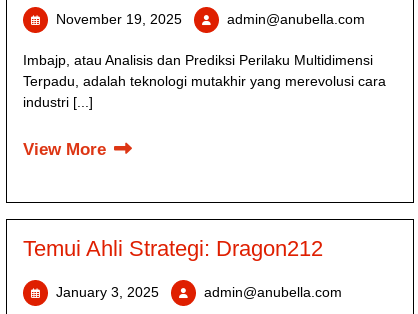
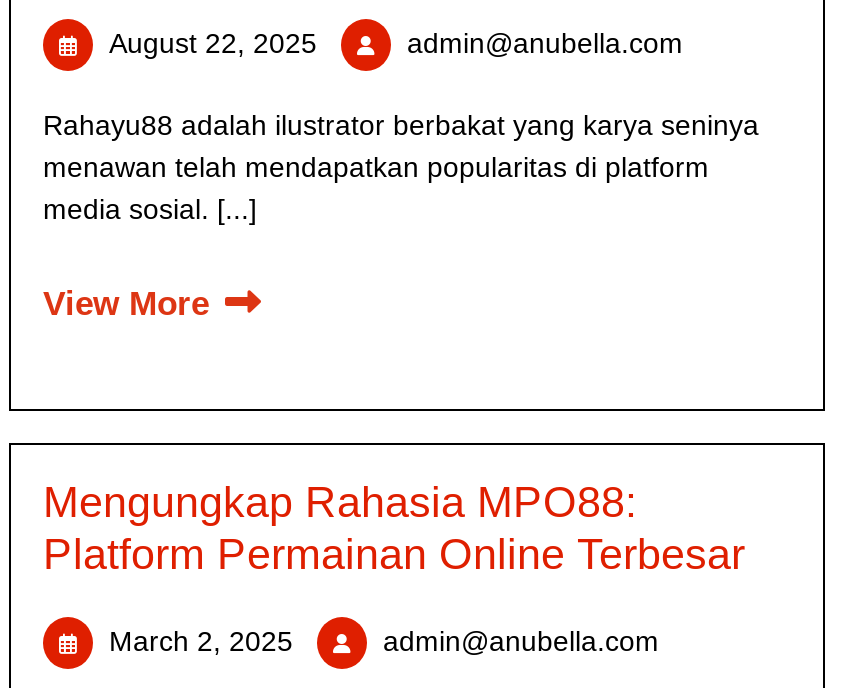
- November 19, 2025
+ August 22, 2025

- Imbajp, atau Analisis dan Prediksi Perilaku Multidimensi
- Terpadu, adalah teknologi mutakhir yang merevolusi cara
- industri [...]
+ Rahayu88 adalah ilustrator berbakat yang karya seninya
+ menawan telah mendapatkan popularitas di platform
+ media sosial. [...]

- Temui Ahli Strategi: Dragon212
+ Mengungkap Rahasia MPO88:
+ Platform Permainan Online Terbesar

- January 3, 2025
+ March 2, 2025
